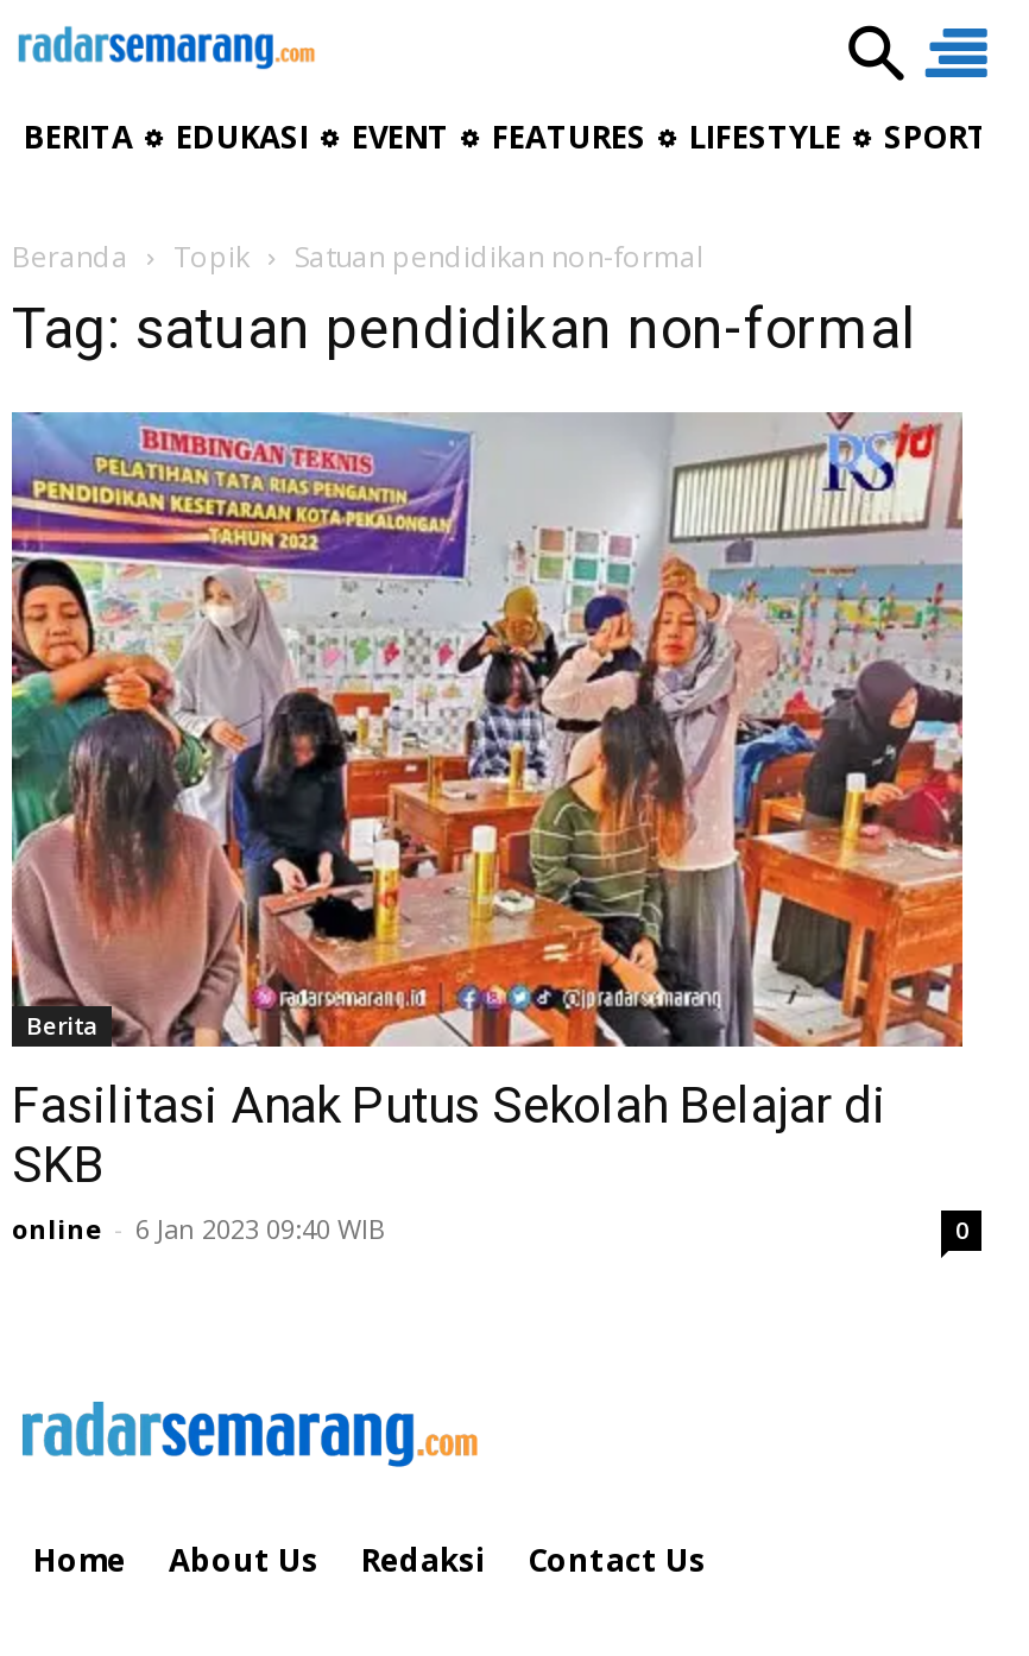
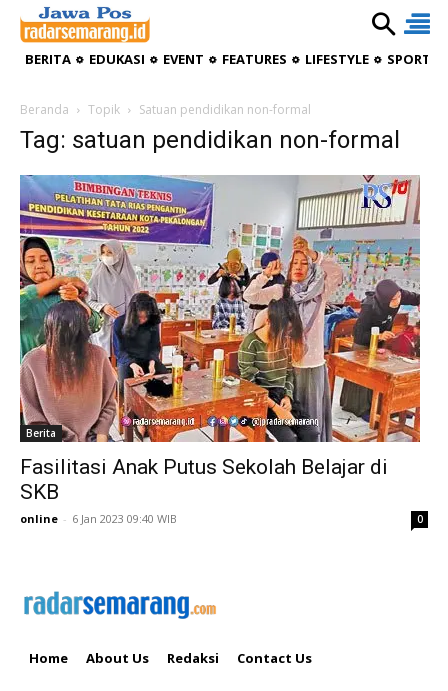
- [image]
+ [image]
